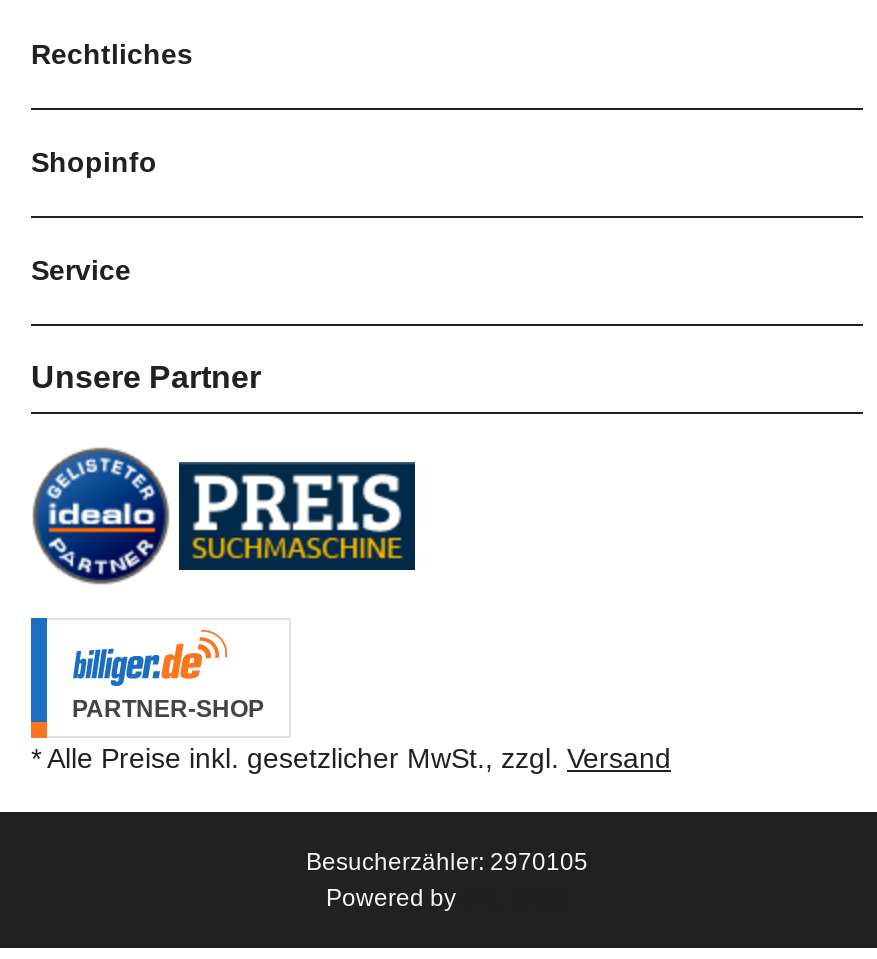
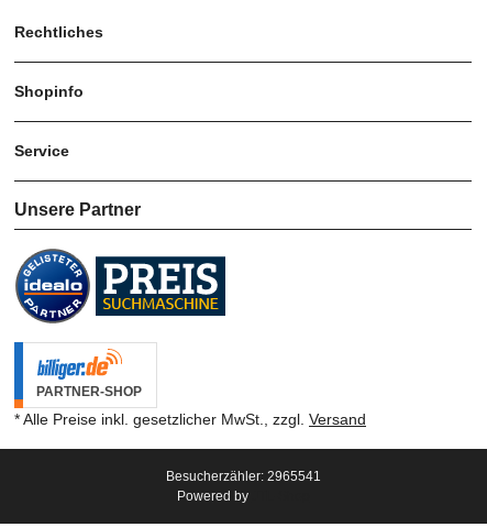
- Besucherzähler: 2970105
+ Besucherzähler: 2965541
